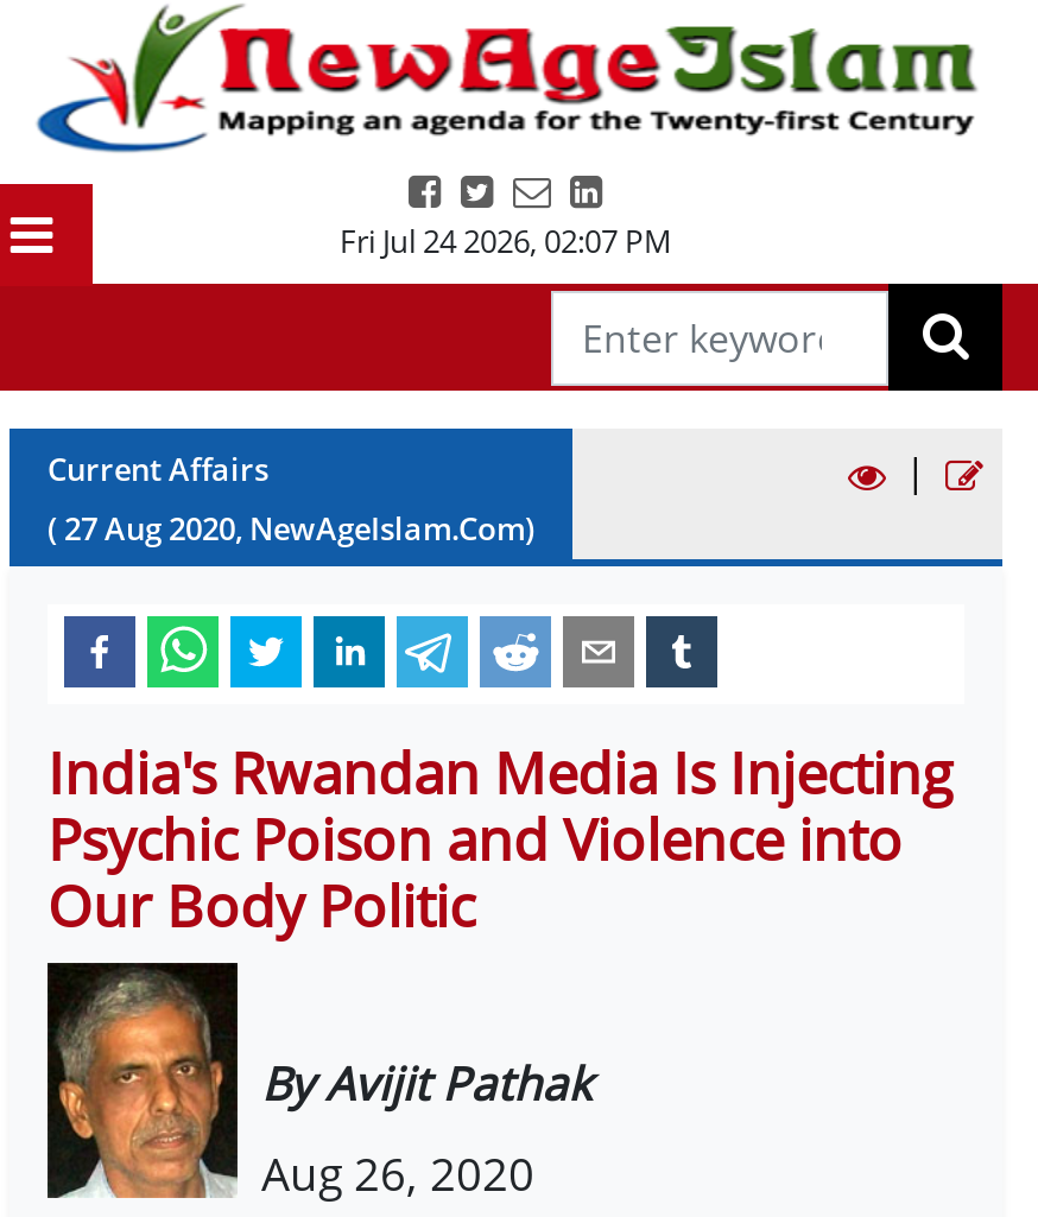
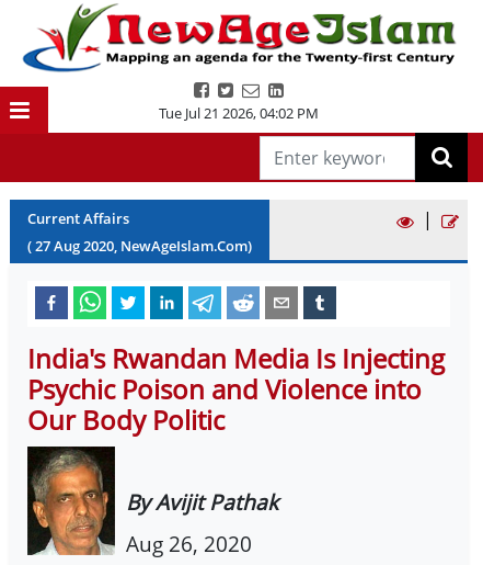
- Fri Jul 24 2026, 02:07 PM
+ Tue Jul 21 2026, 04:02 PM
